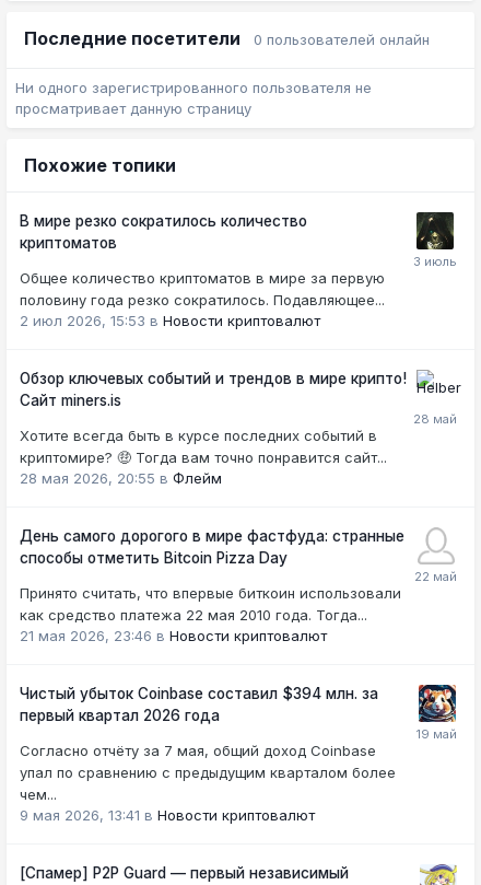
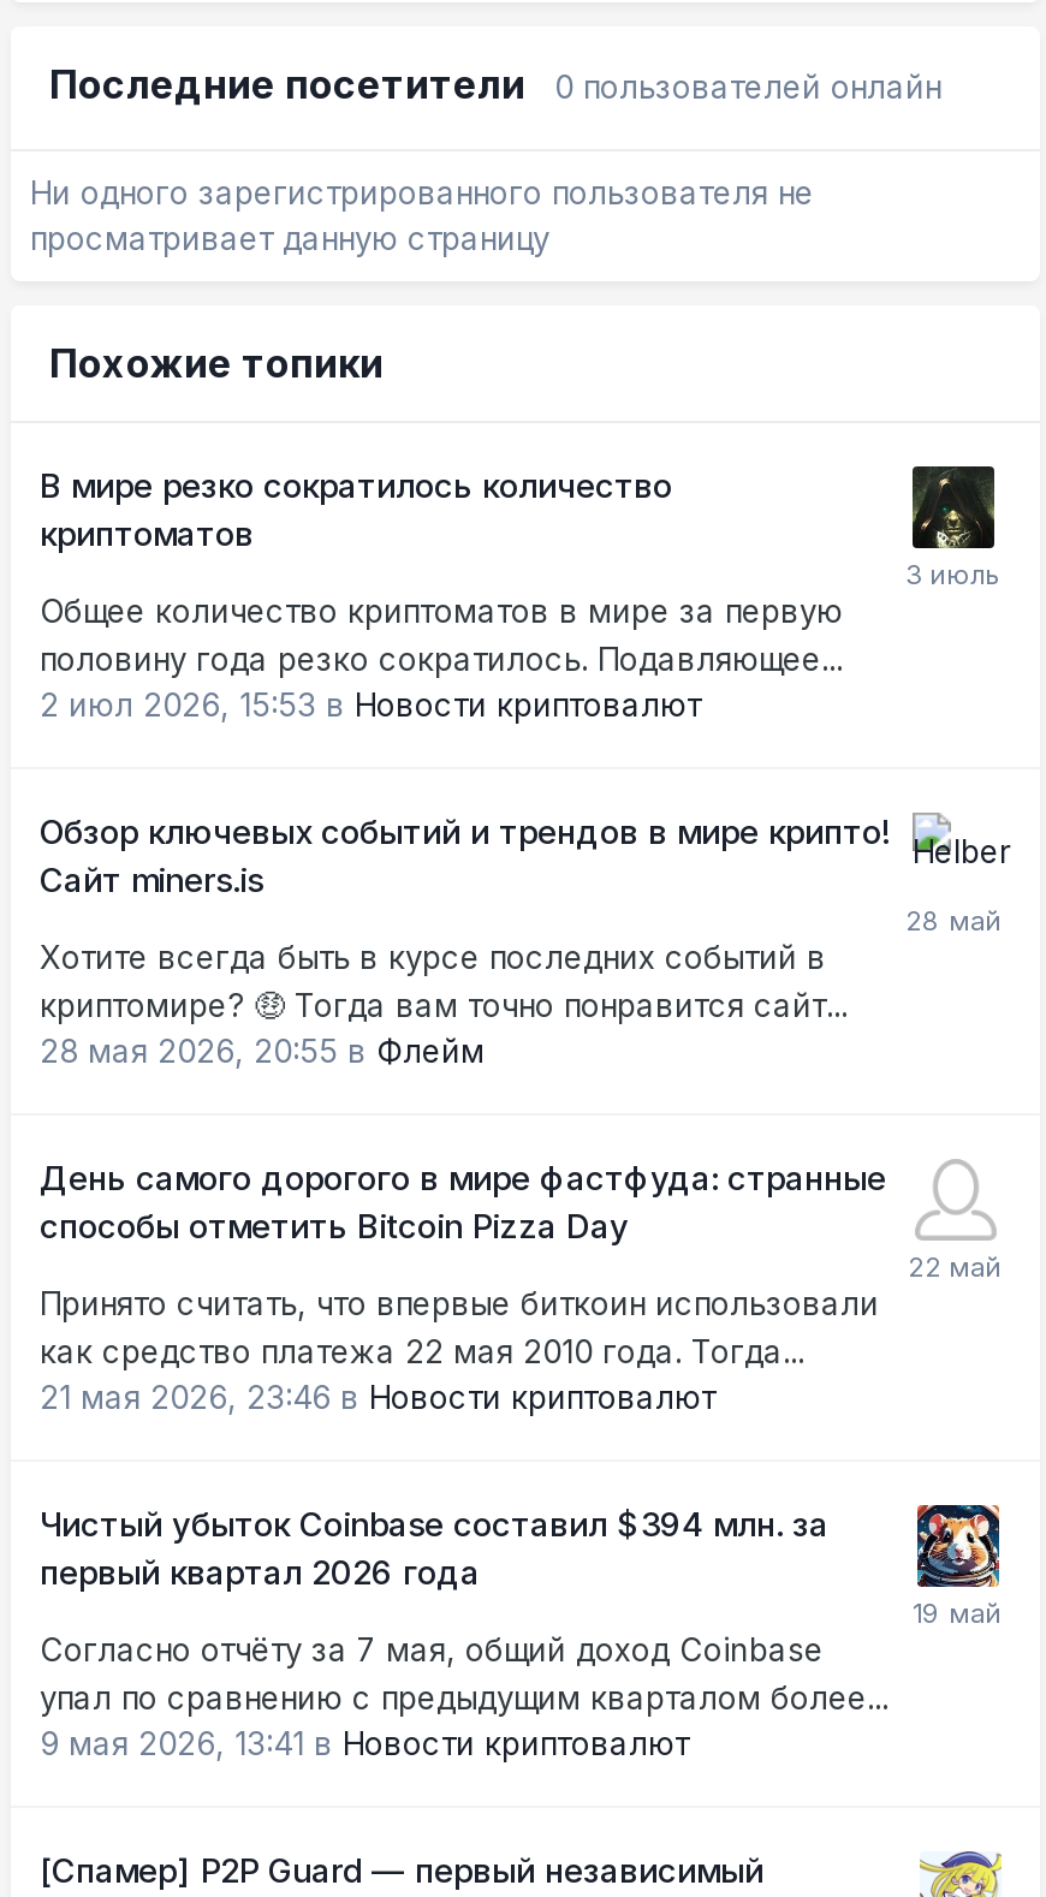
- упал по сравнению с предыдущим кварталом более
- чем...
+ упал по сравнению с предыдущим кварталом более...
